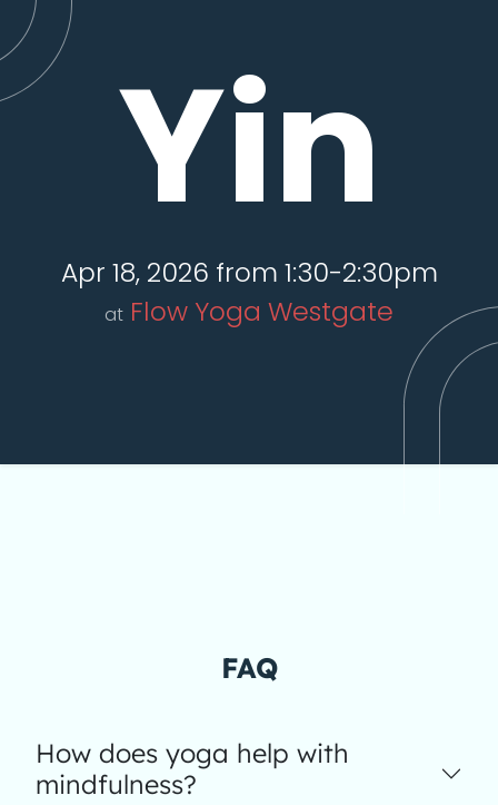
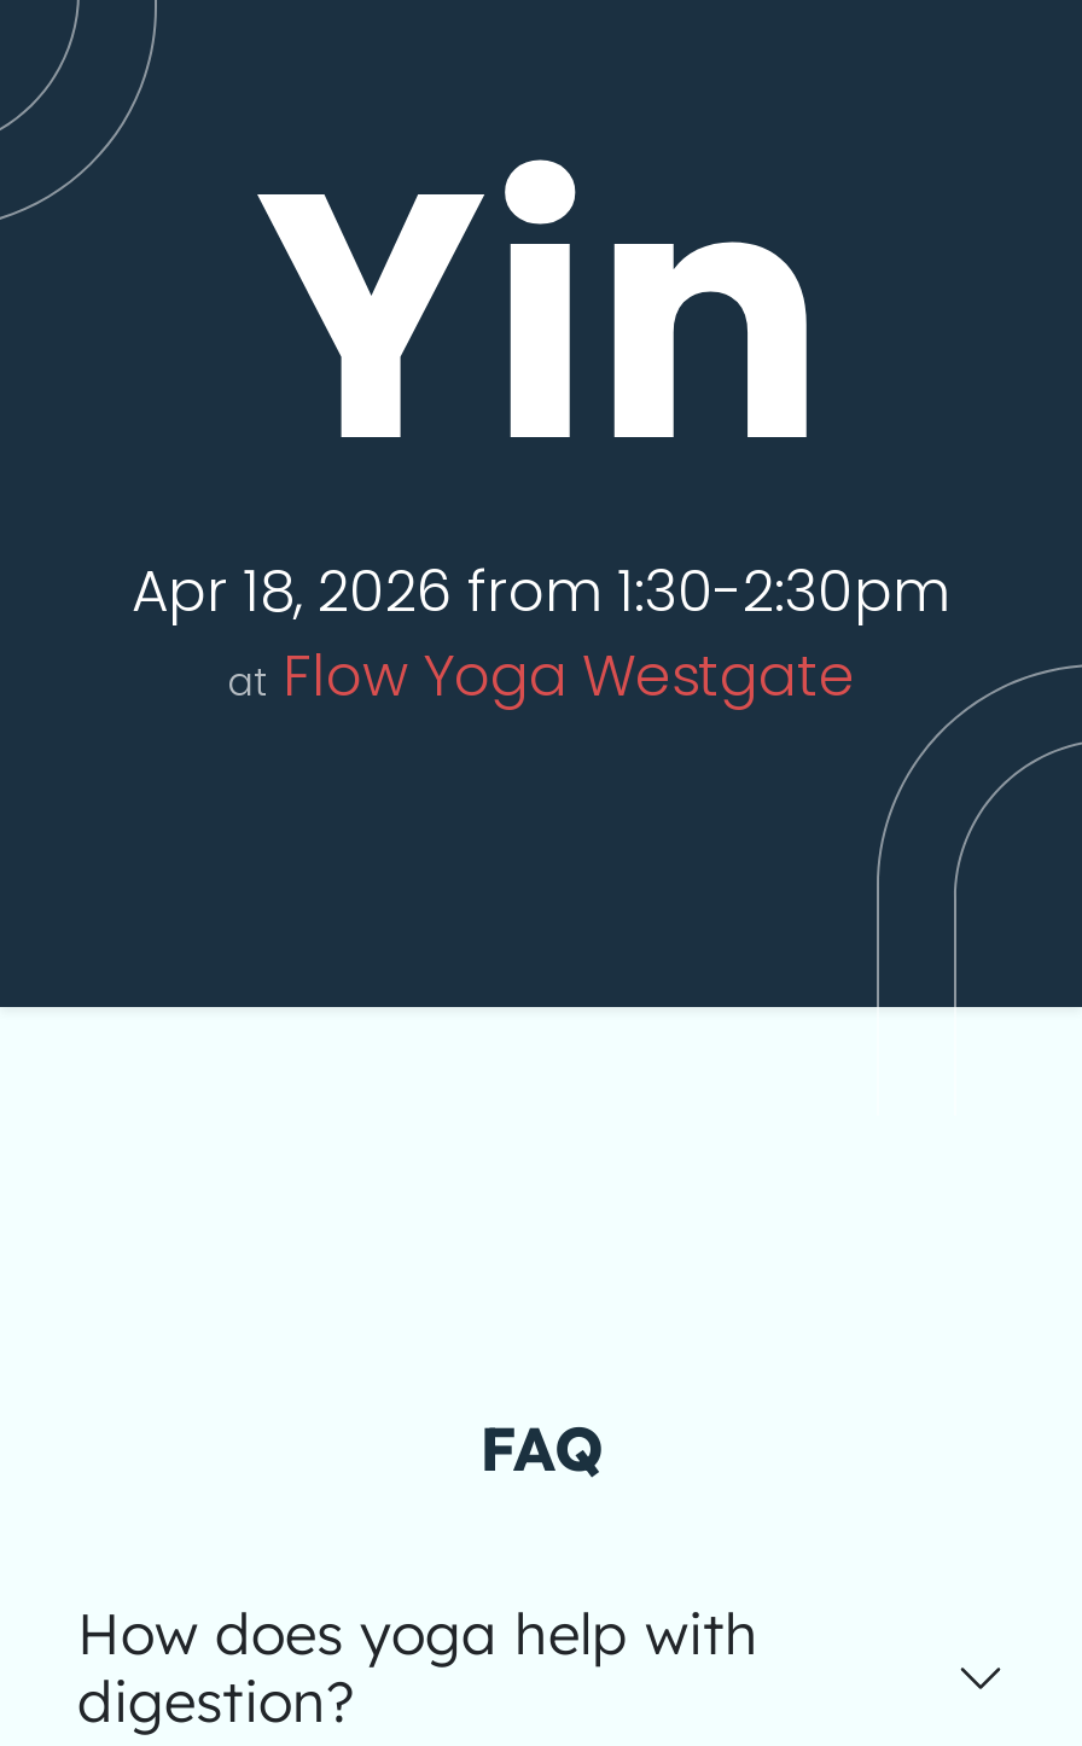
- mindfulness?
+ digestion?
